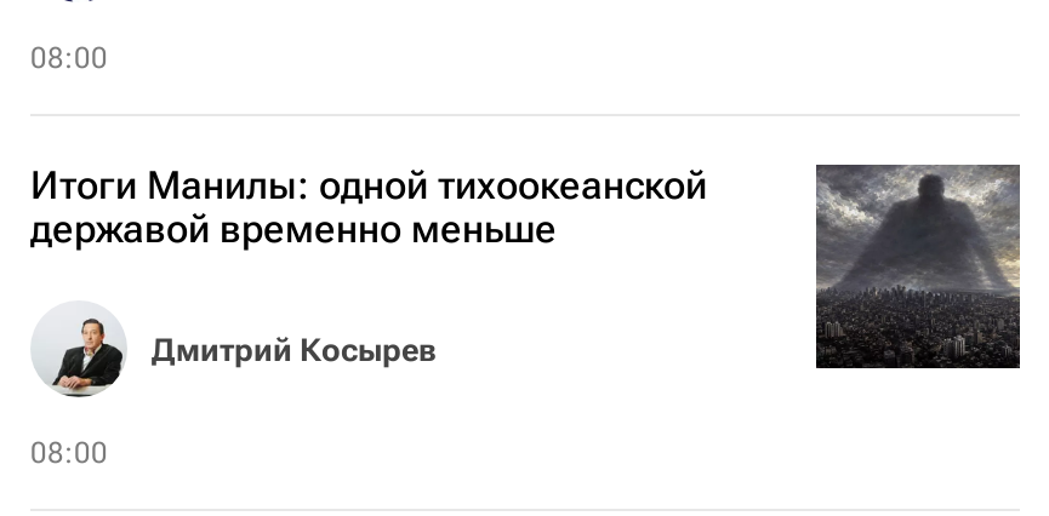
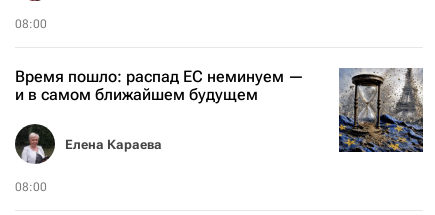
- Итоги Манилы: одной тихоокеанской
- державой временно меньше
+ Время пошло: распад ЕС неминуем —
+ и в самом ближайшем будущем

- [image]
+ [image]

- [image]
- Дмитрий Косырев
+ [image]
+ Елена Караева
